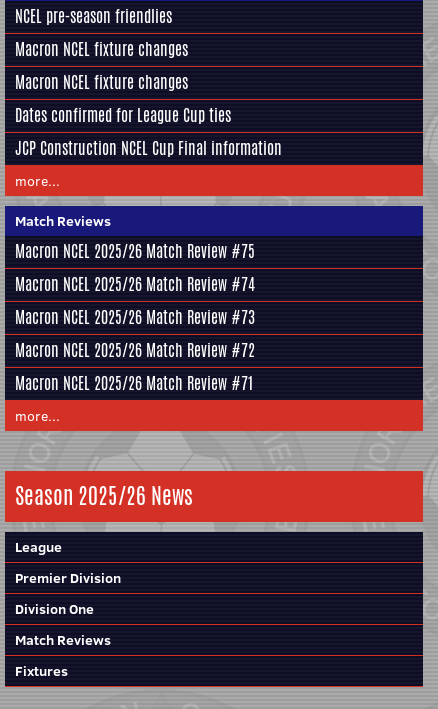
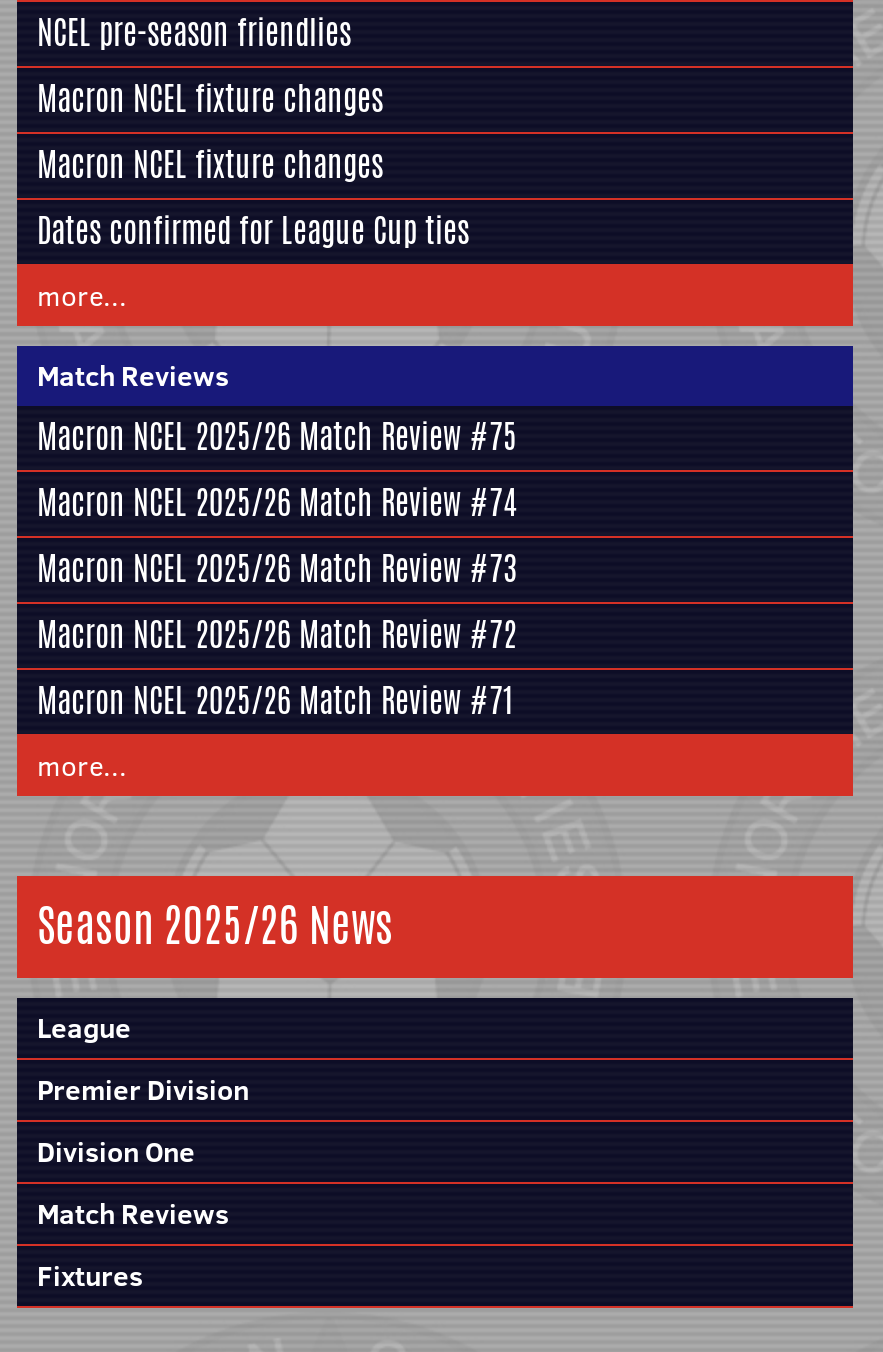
- JCP Construction NCEL Cup Final information
